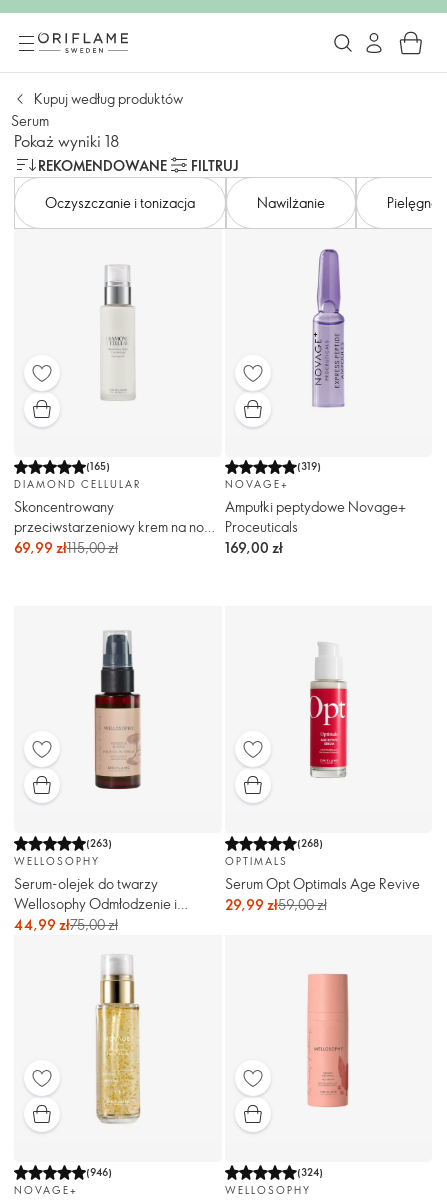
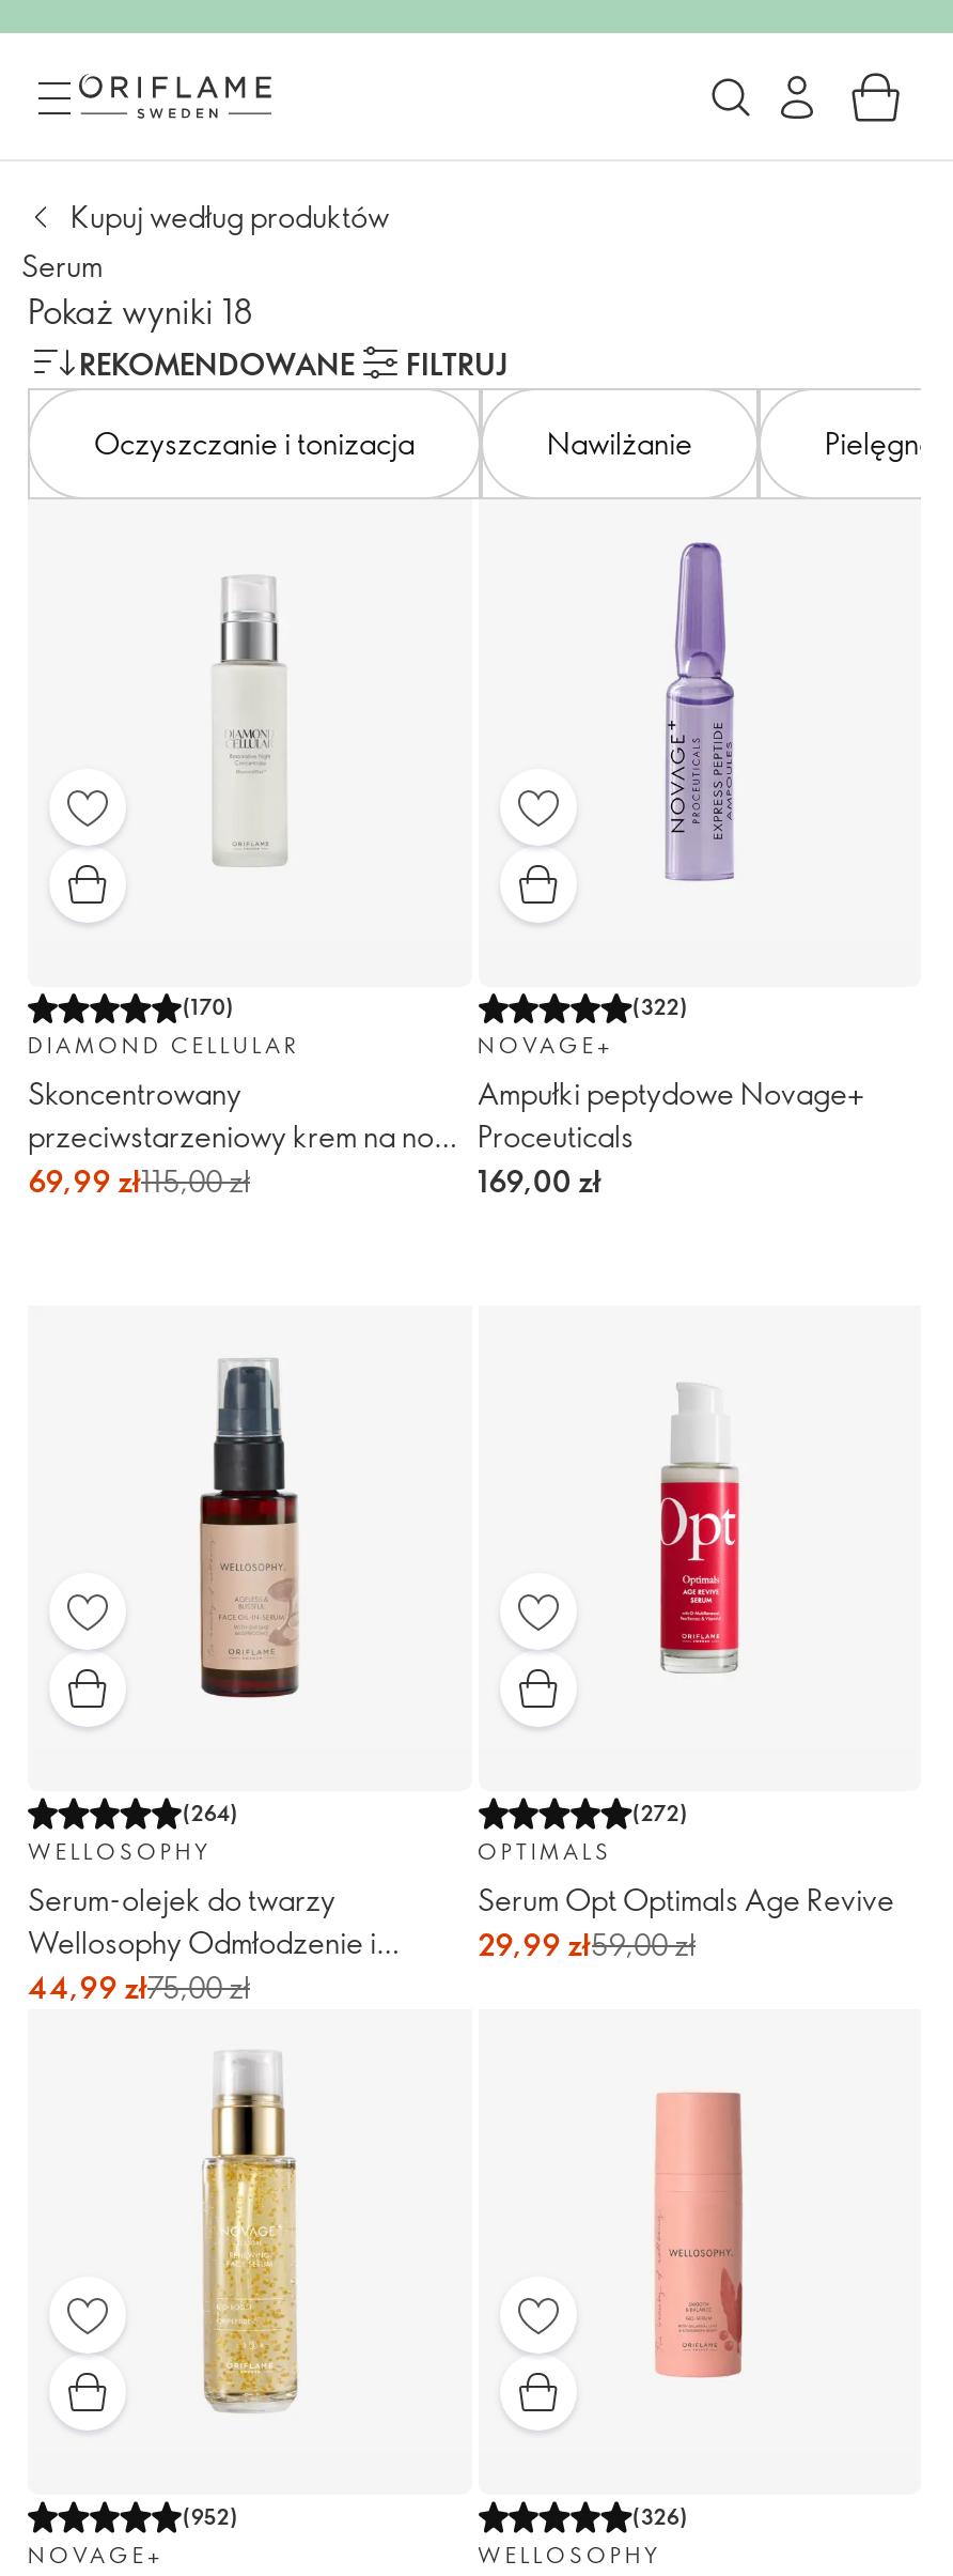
- (165)
+ (170)

- (319)
+ (322)

- (263)
+ (264)

- (268)
+ (272)

- (946)
+ (952)

- (324)
+ (326)
